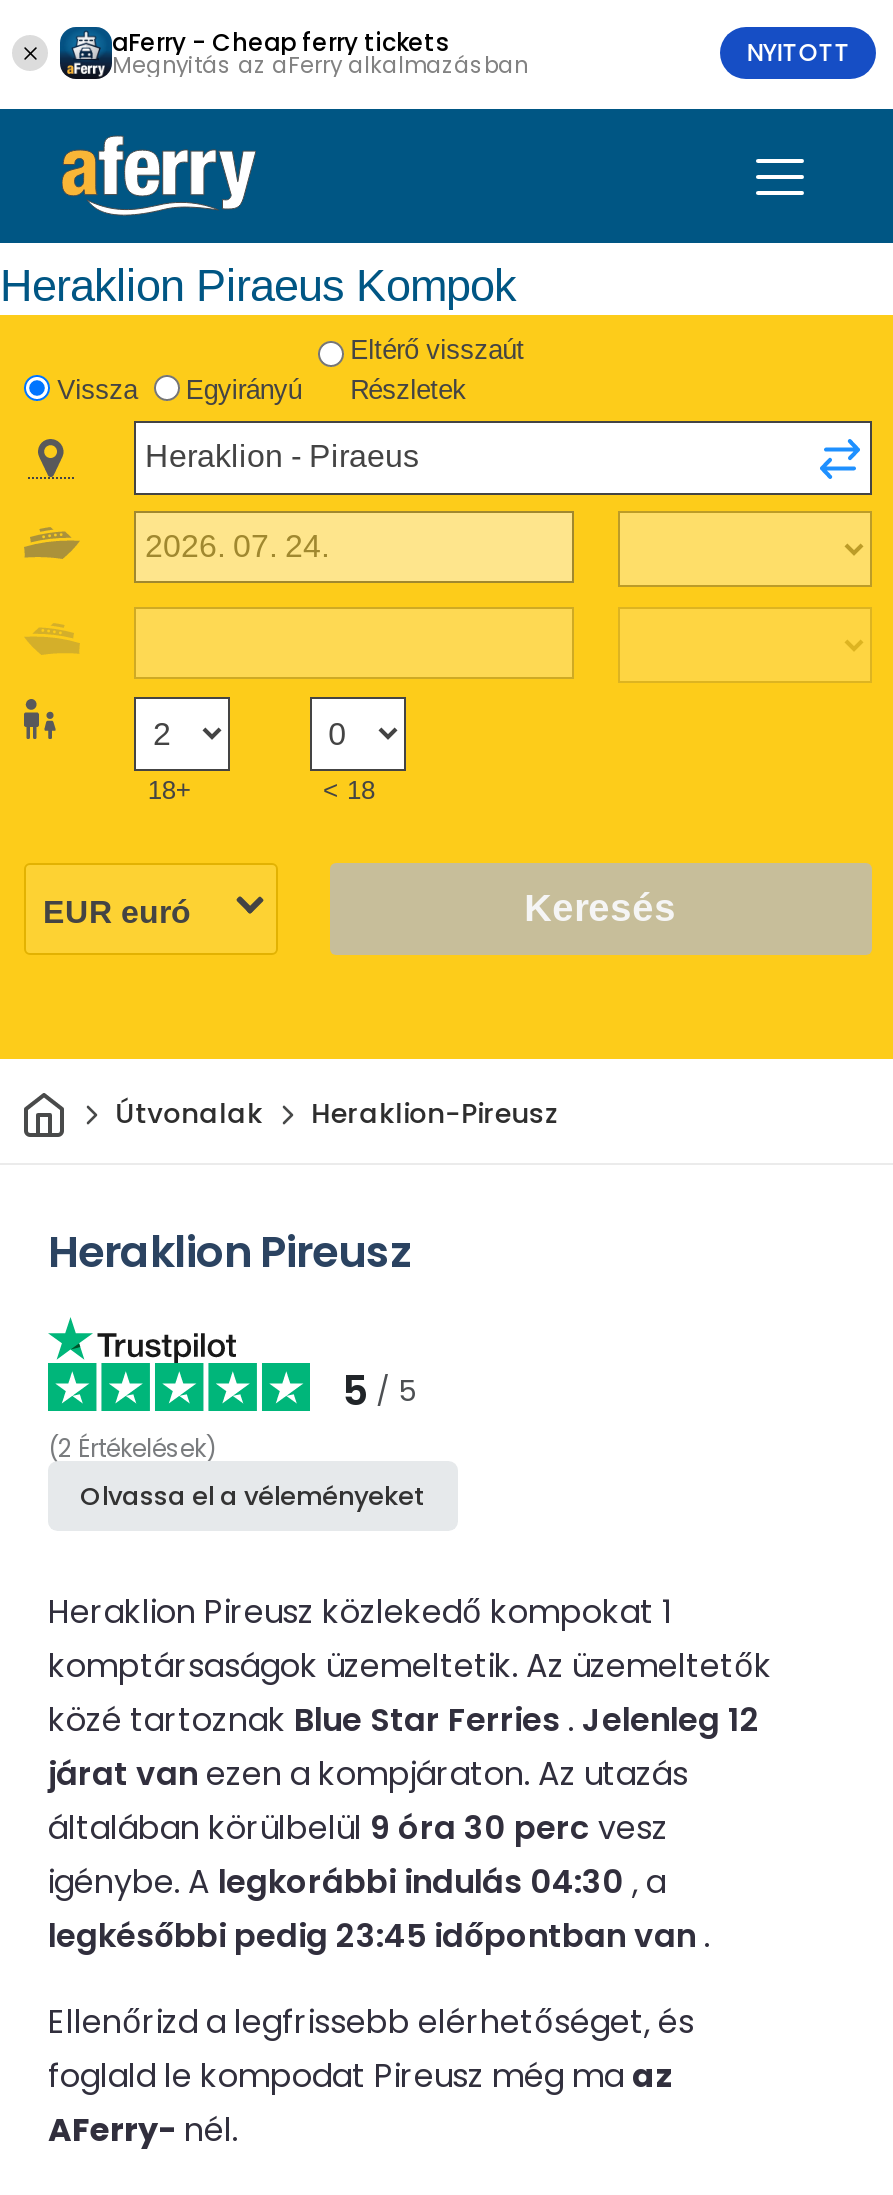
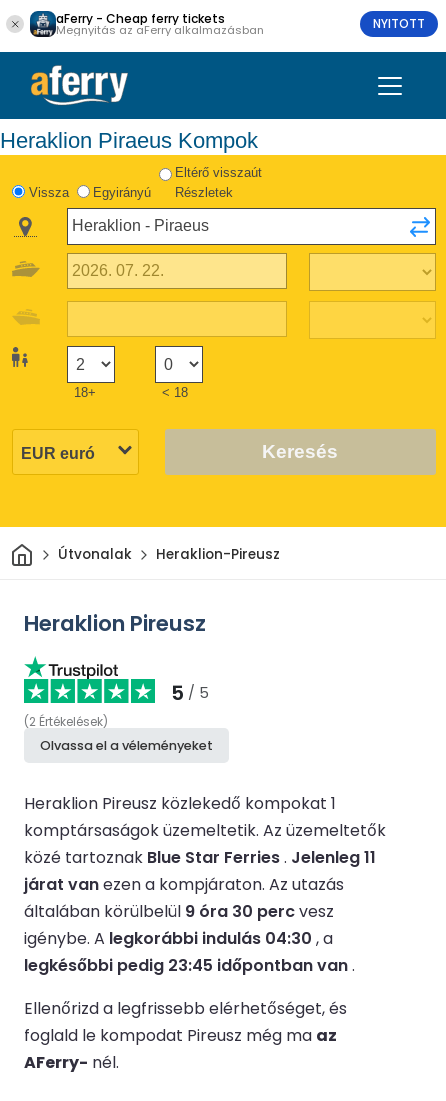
- közé tartoznak Blue Star Ferries. Jelenleg 12
+ közé tartoznak Blue Star Ferries. Jelenleg 11
